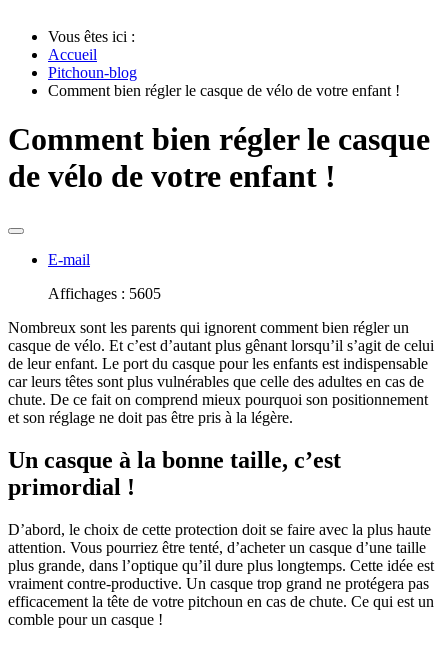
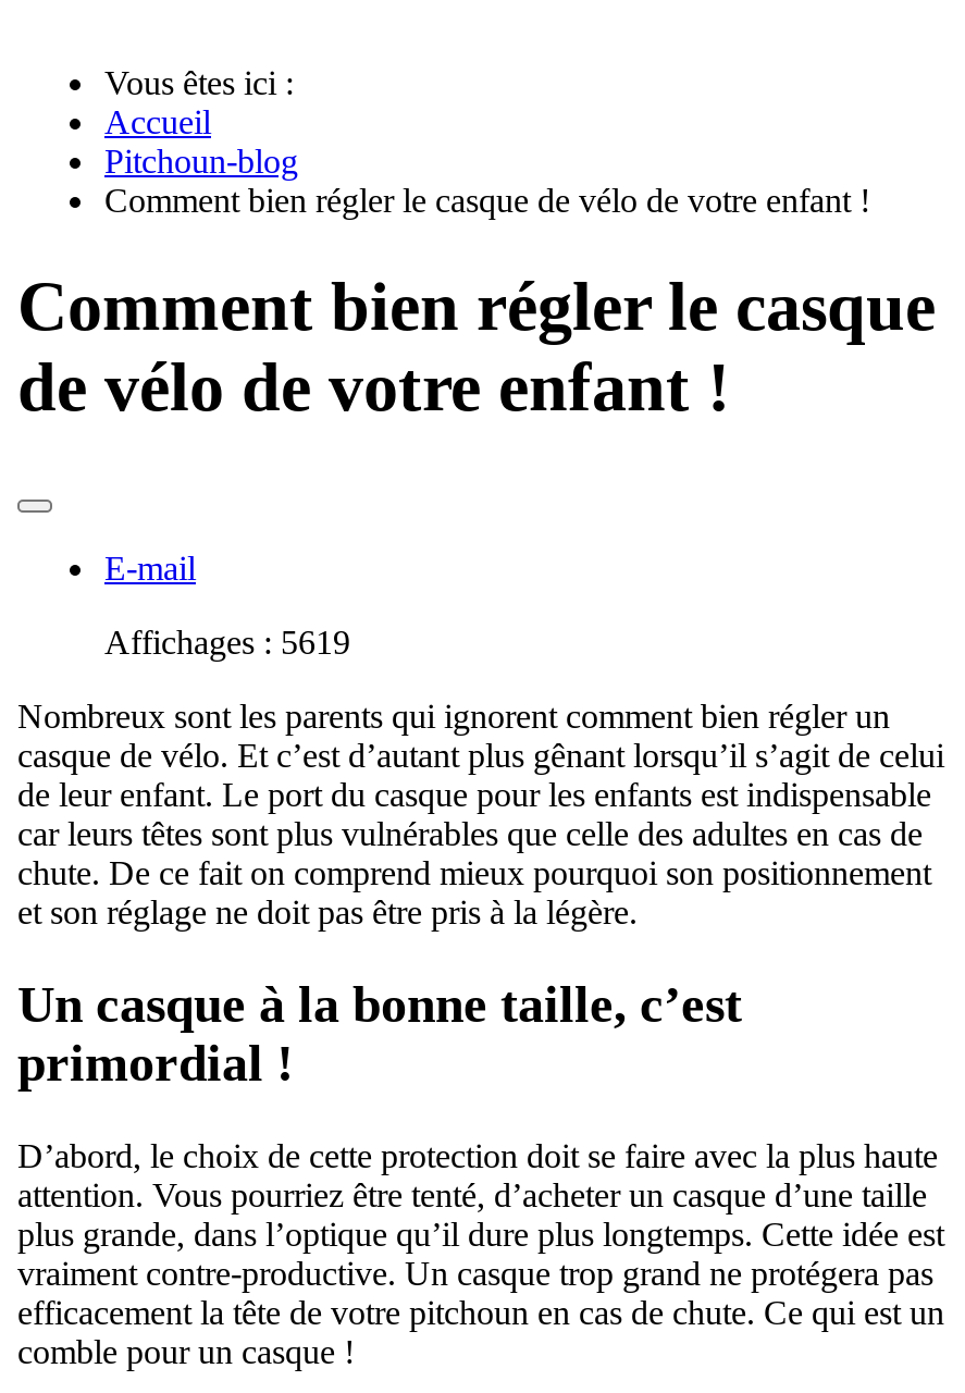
- Affichages : 5605
+ Affichages : 5619
